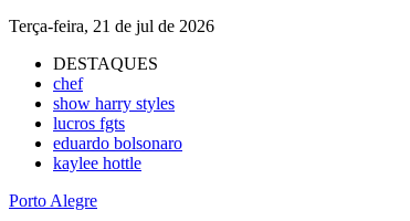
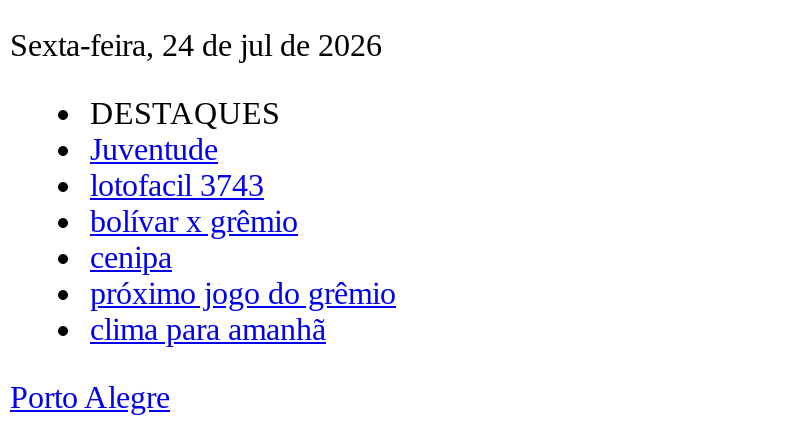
- Terça-feira, 21 de jul de 2026
+ Sexta-feira, 24 de jul de 2026

- chef
- show harry styles
- lucros fgts
- eduardo bolsonaro
- kaylee hottle
+ Juventude
+ lotofacil 3743
+ bolívar x grêmio
+ cenipa
+ próximo jogo do grêmio
+ clima para amanhã
